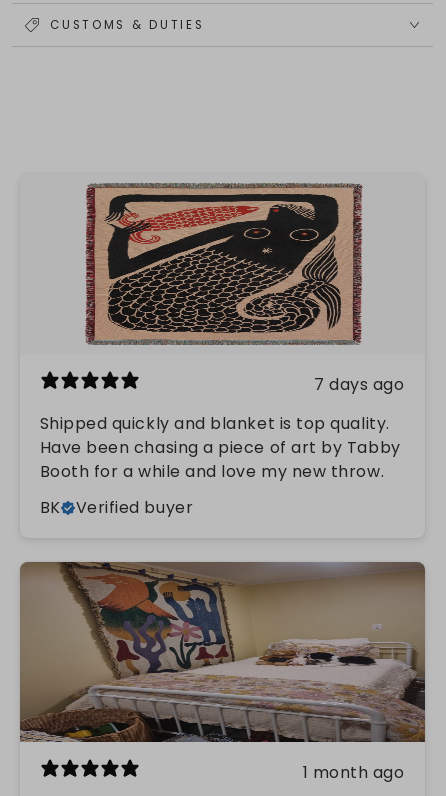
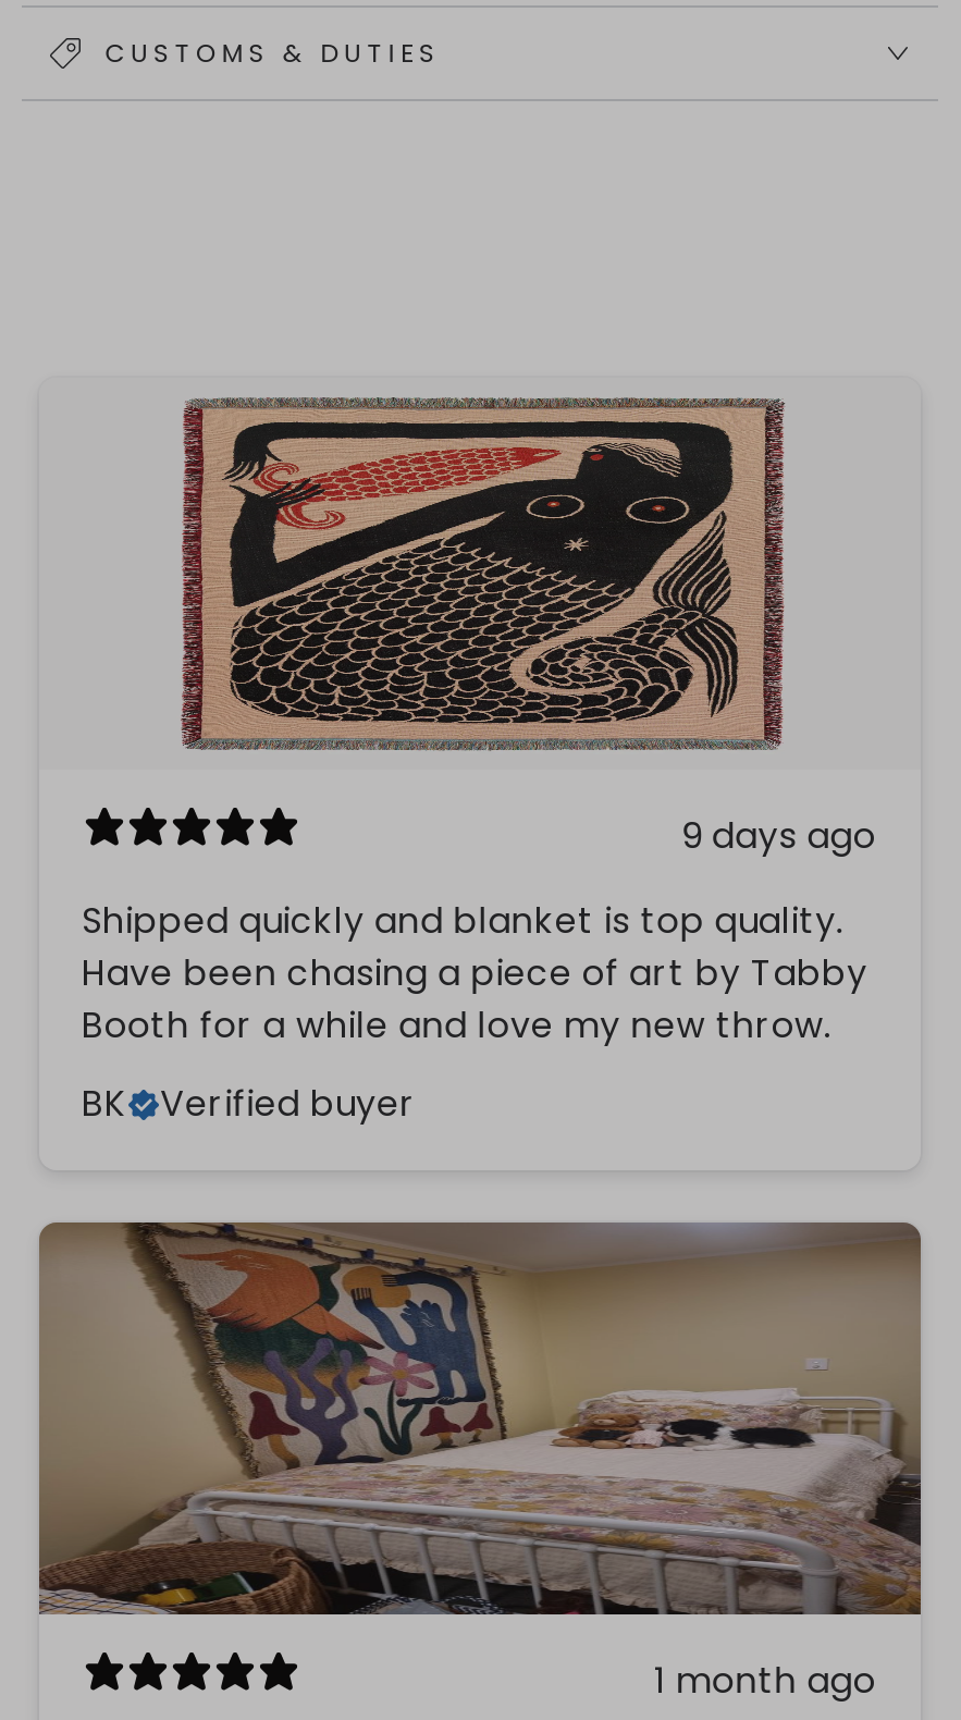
- 7 days ago
+ 9 days ago
